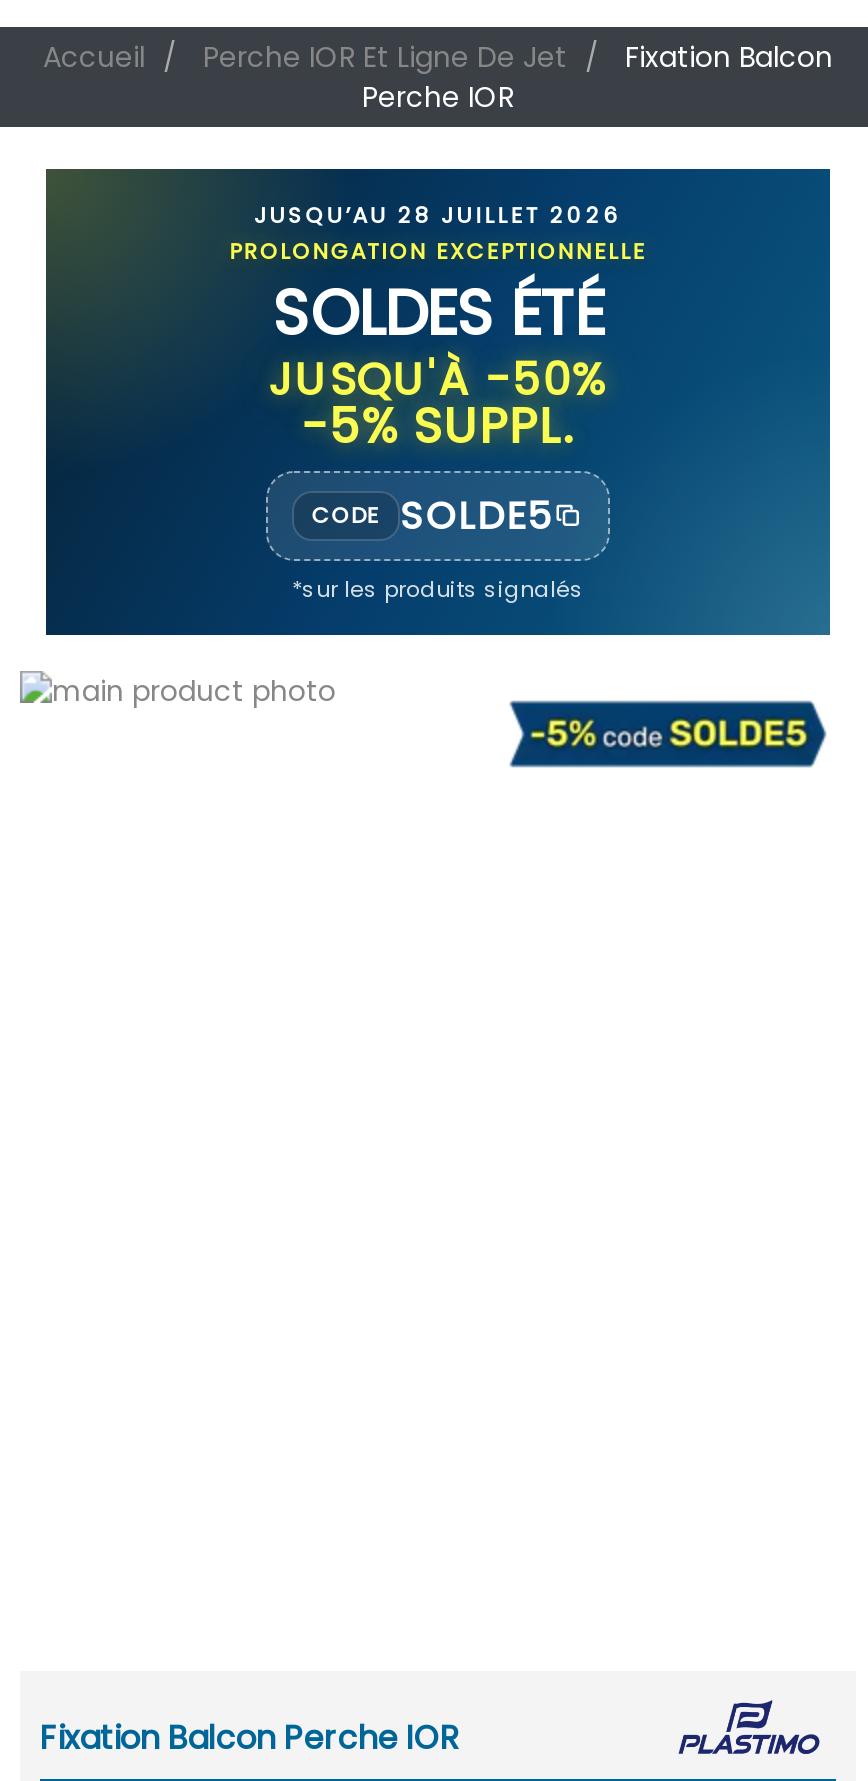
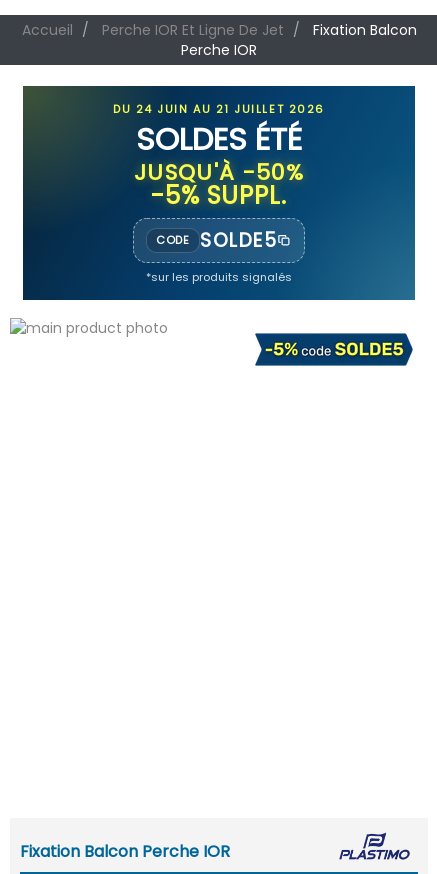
- JUSQU’AU 28 JUILLET 2026
- PROLONGATION EXCEPTIONNELLE
+ DU 24 JUIN AU 21 JUILLET 2026
